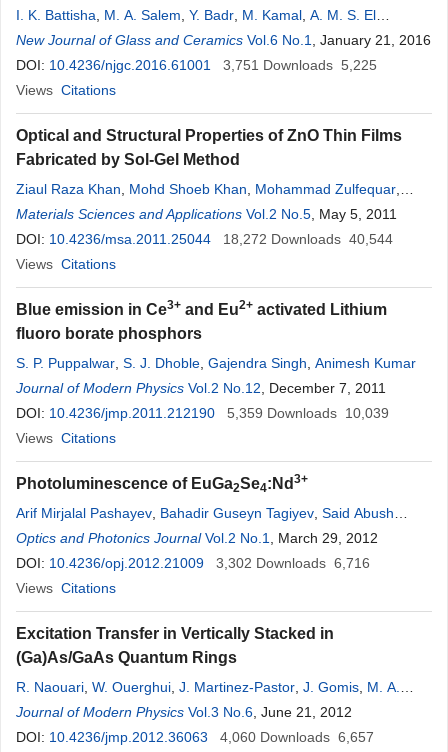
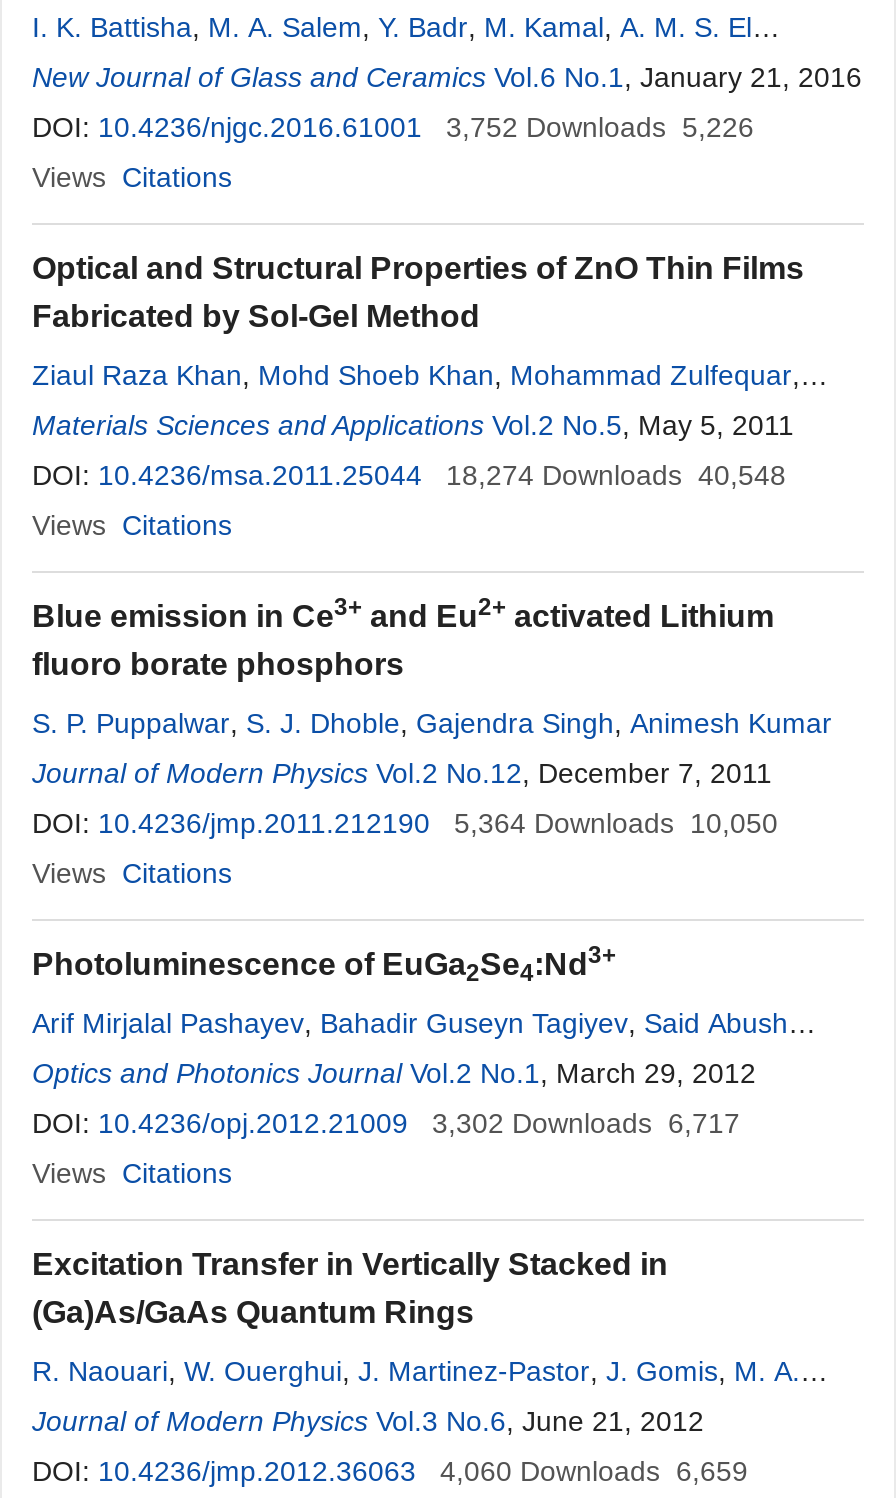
- DOI: 10.4236/njgc.2016.61001 3,751 Downloads 5,225
+ DOI: 10.4236/njgc.2016.61001 3,752 Downloads 5,226

- DOI: 10.4236/msa.2011.25044 18,272 Downloads 40,544
+ DOI: 10.4236/msa.2011.25044 18,274 Downloads 40,548

- DOI: 10.4236/jmp.2011.212190 5,359 Downloads 10,039
+ DOI: 10.4236/jmp.2011.212190 5,364 Downloads 10,050

- DOI: 10.4236/opj.2012.21009 3,302 Downloads 6,716
+ DOI: 10.4236/opj.2012.21009 3,302 Downloads 6,717

- DOI: 10.4236/jmp.2012.36063 4,060 Downloads 6,657
+ DOI: 10.4236/jmp.2012.36063 4,060 Downloads 6,659
